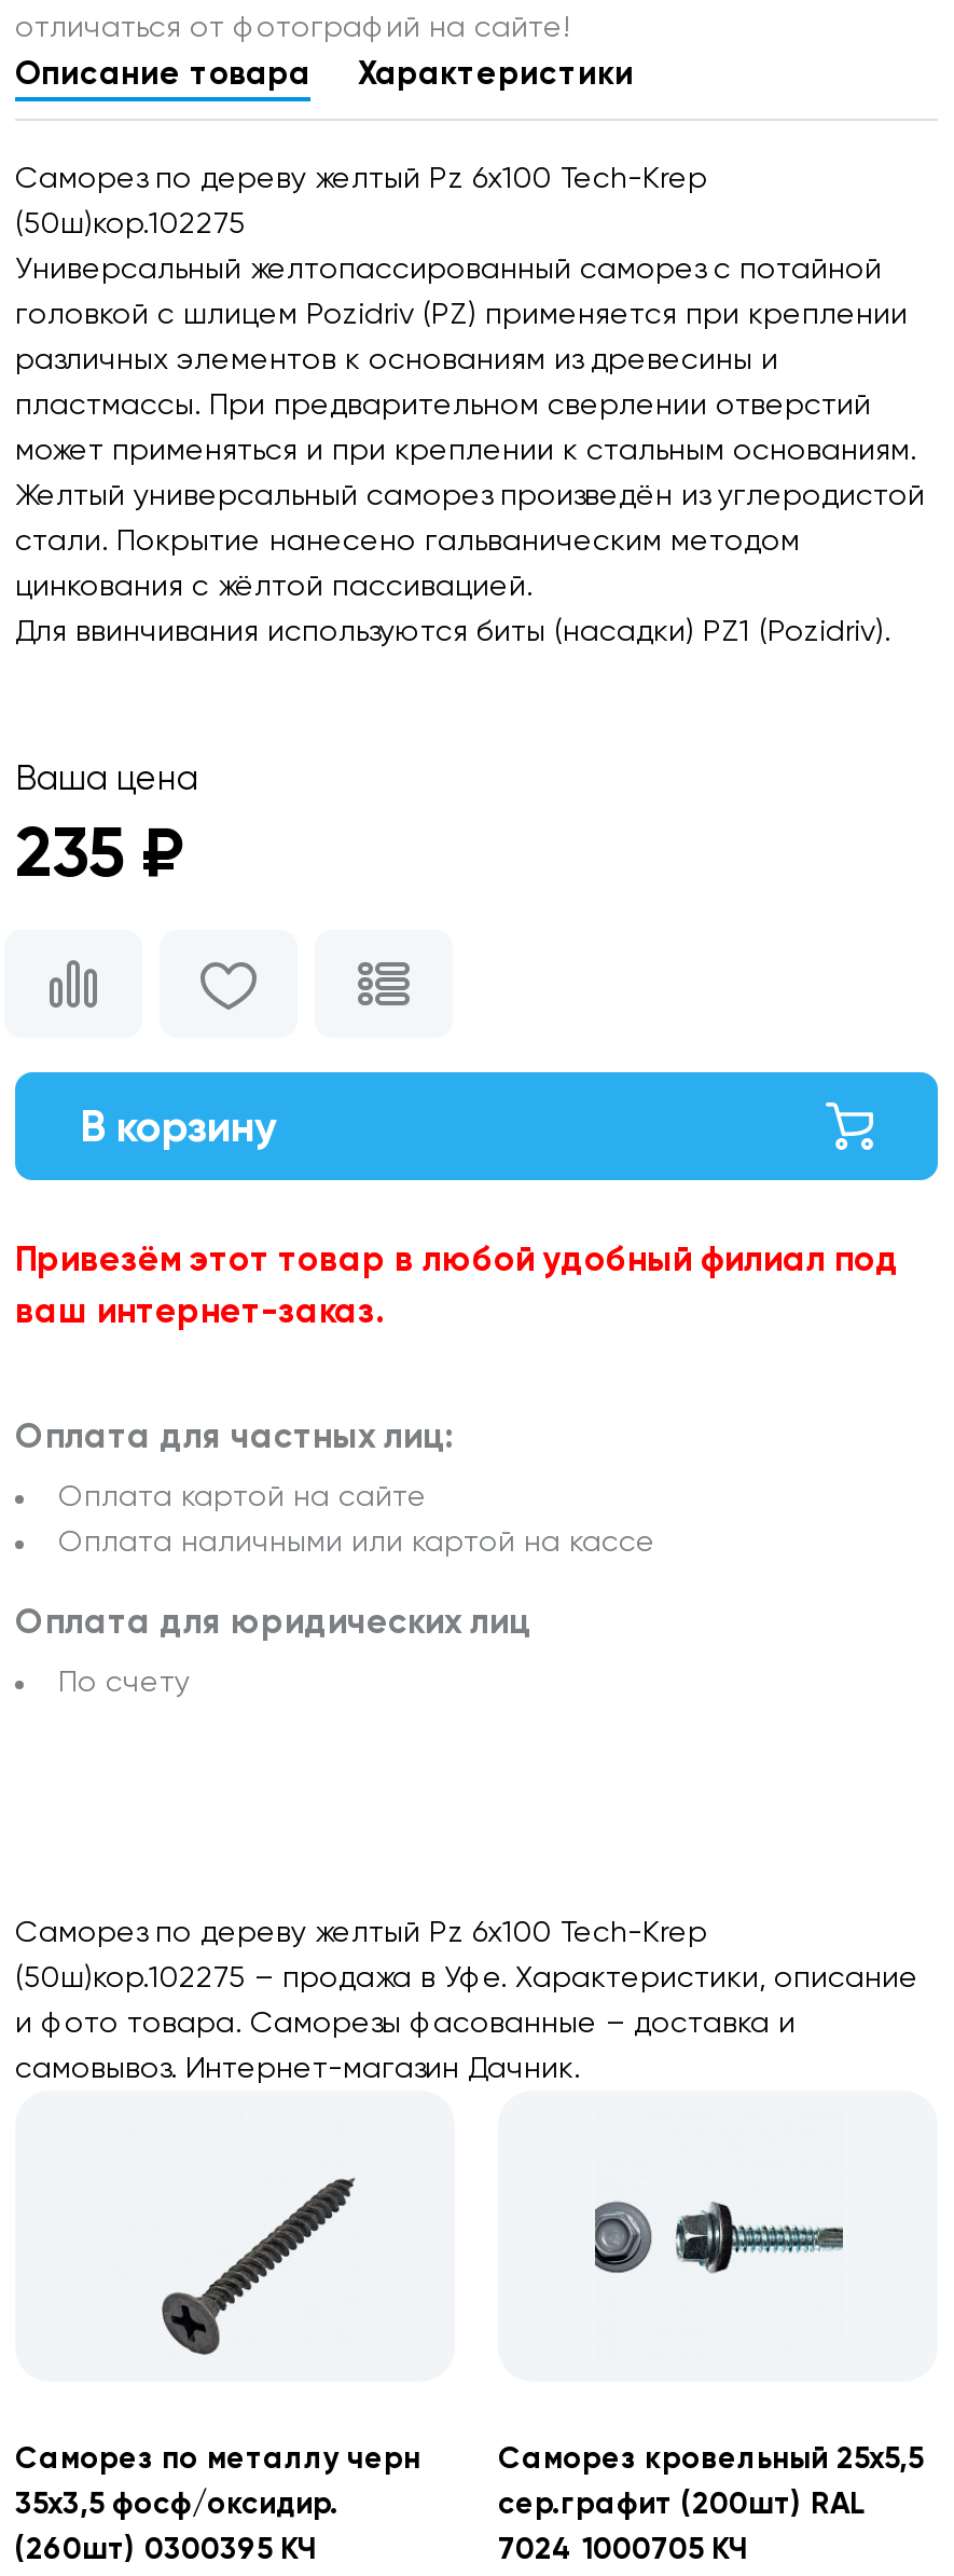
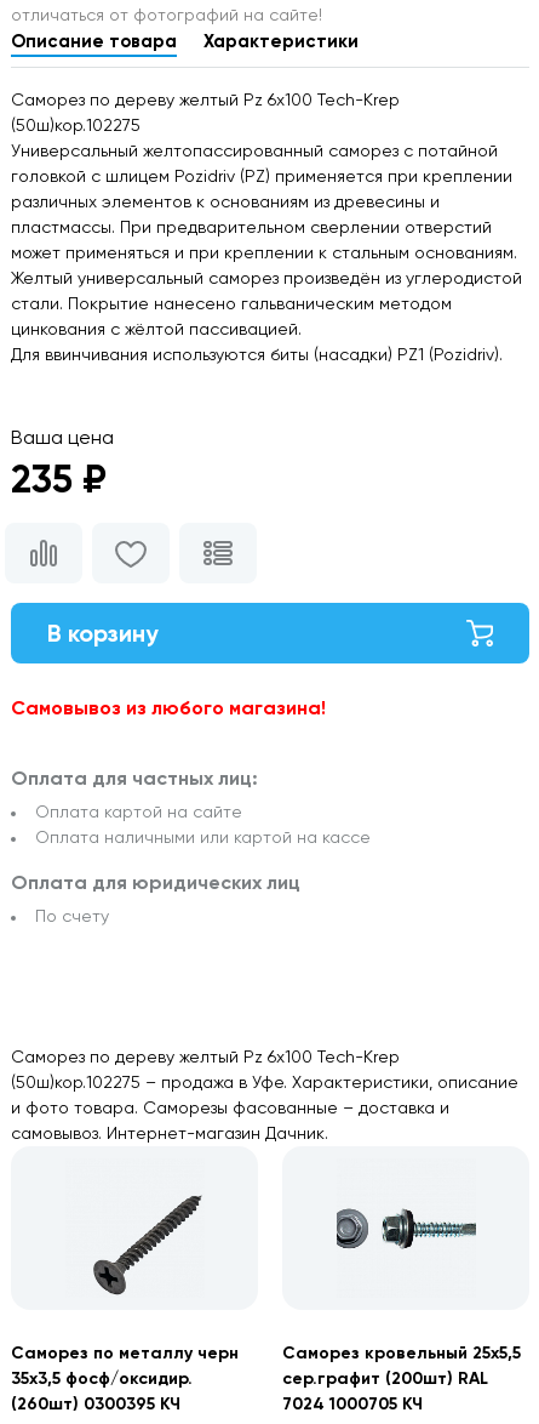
- Привезём этот товар в любой удобный филиал под
- ваш интернет-заказ.
+ Самовывоз из любого магазина!
